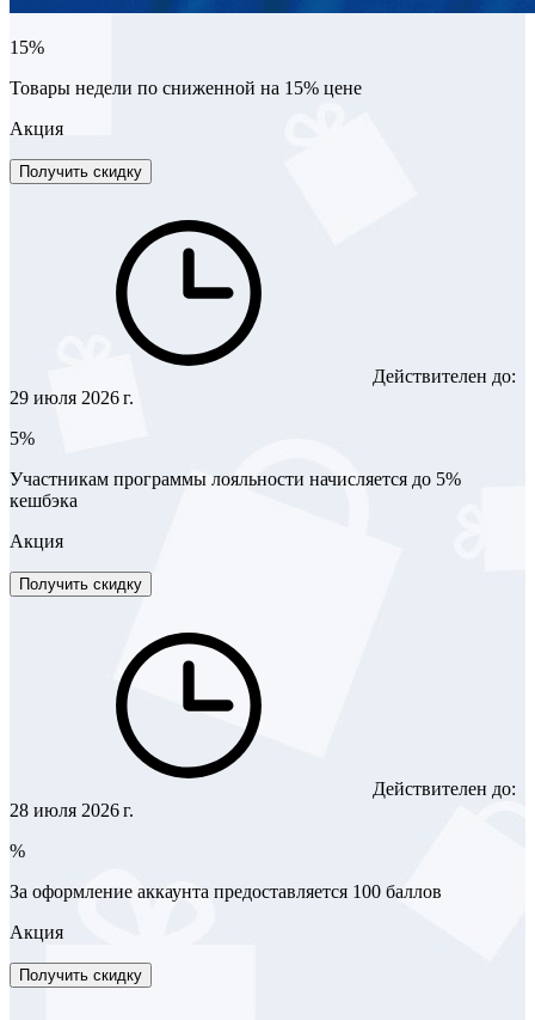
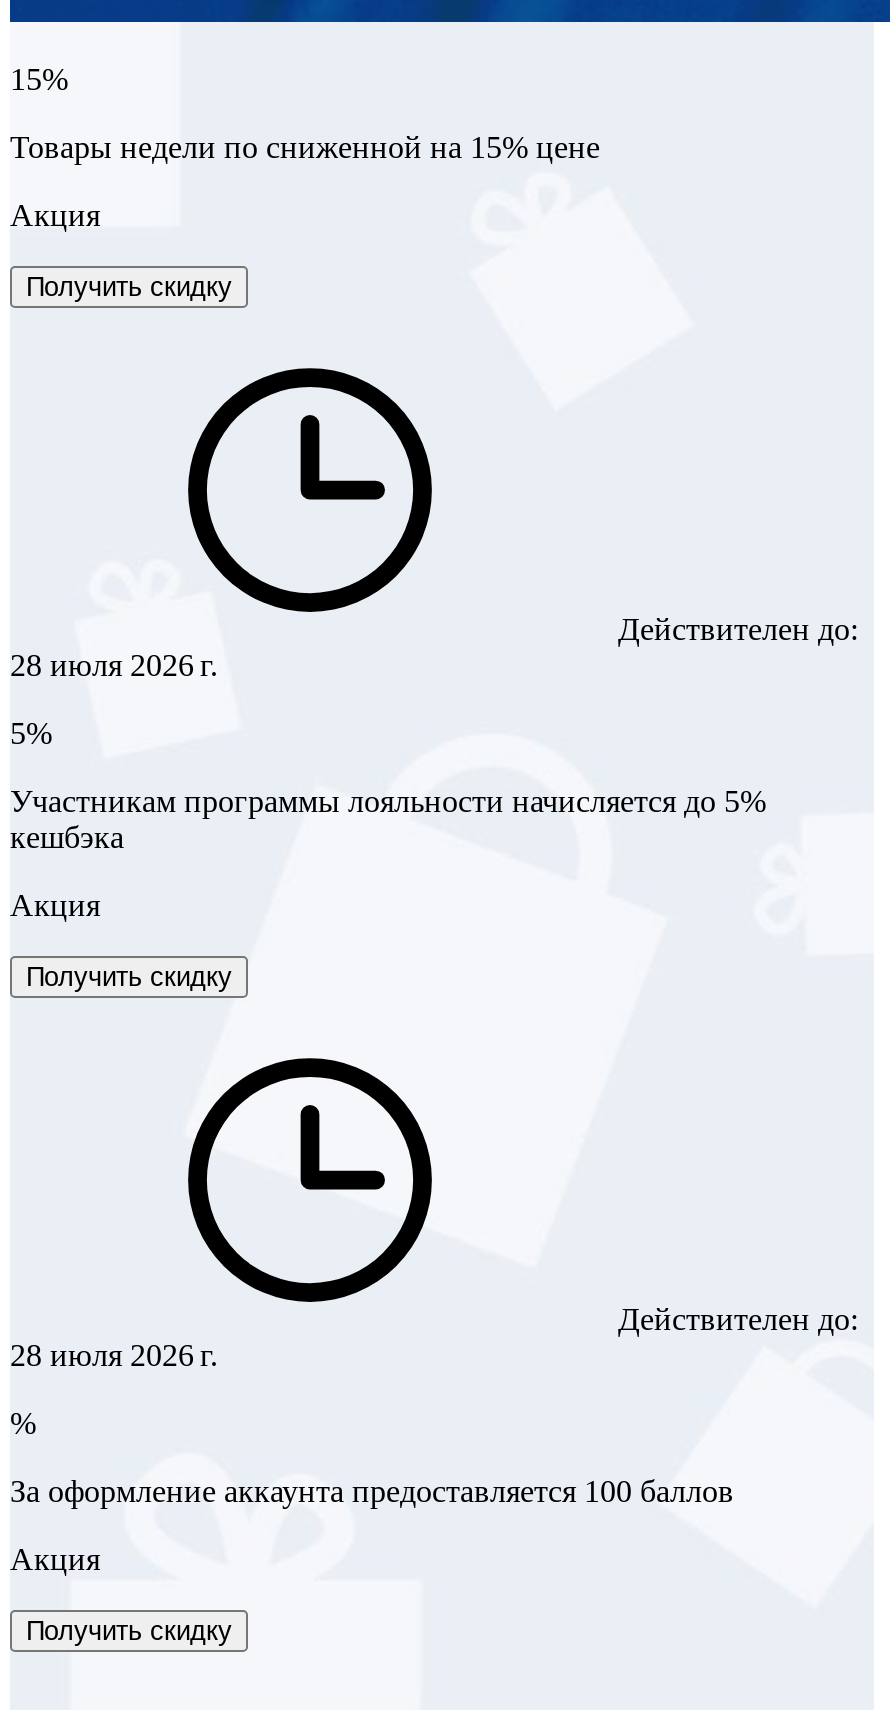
- 29 июля 2026 г.
+ 28 июля 2026 г.
